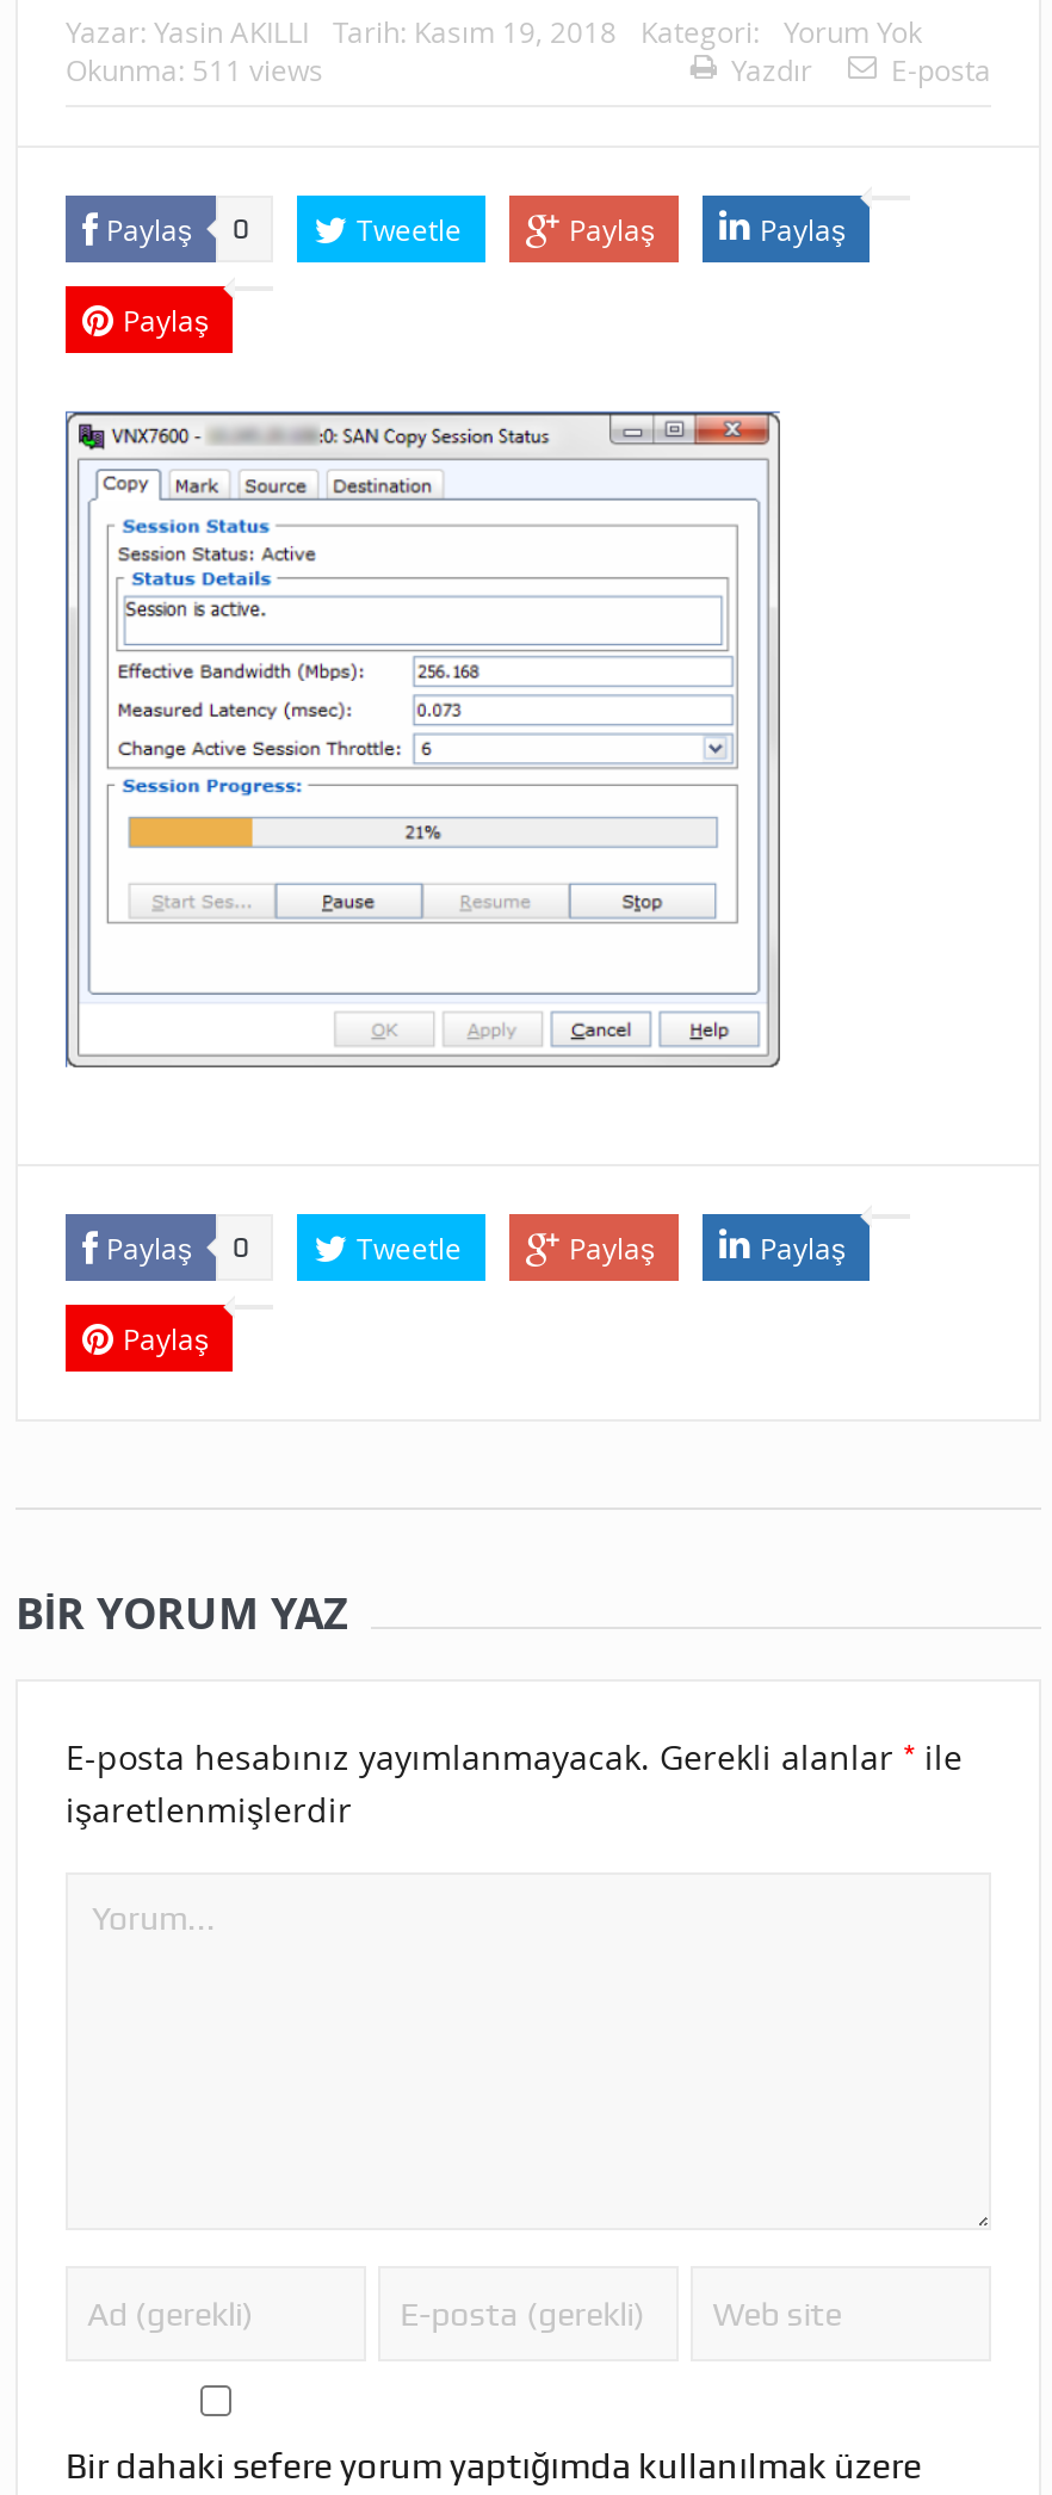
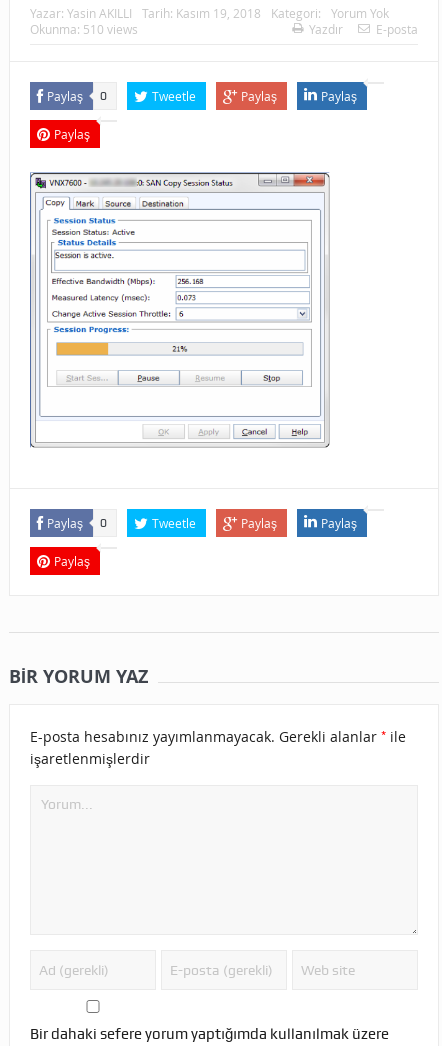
- Okunma: 511 views
+ Okunma: 510 views
